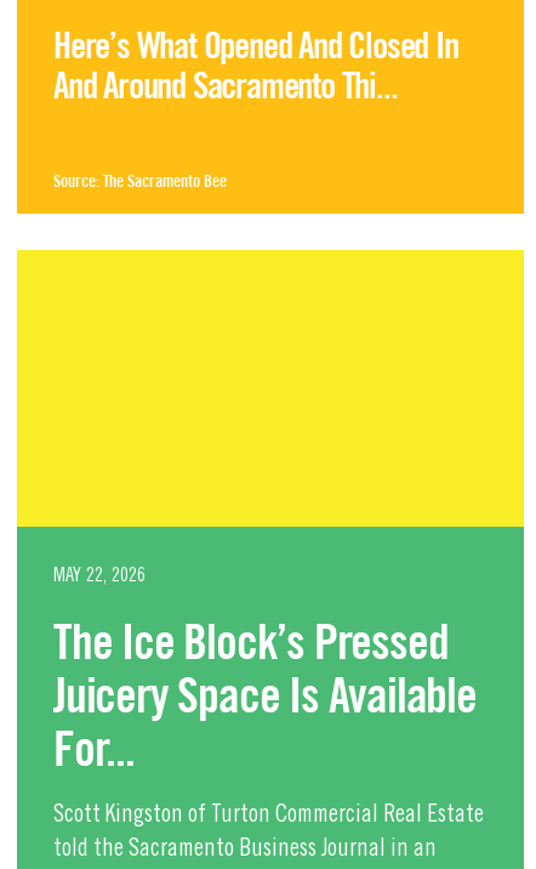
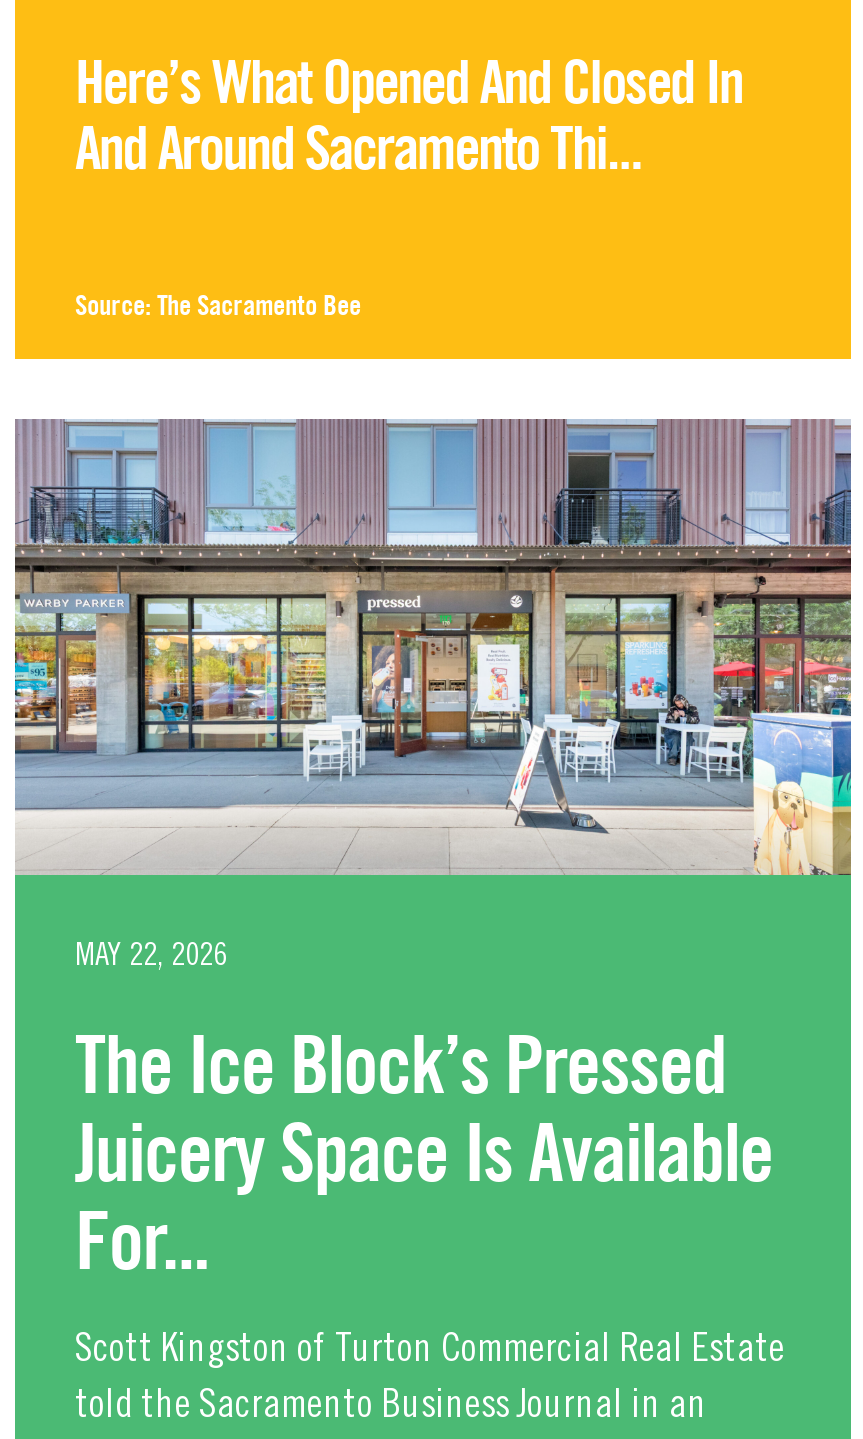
+ [image]
